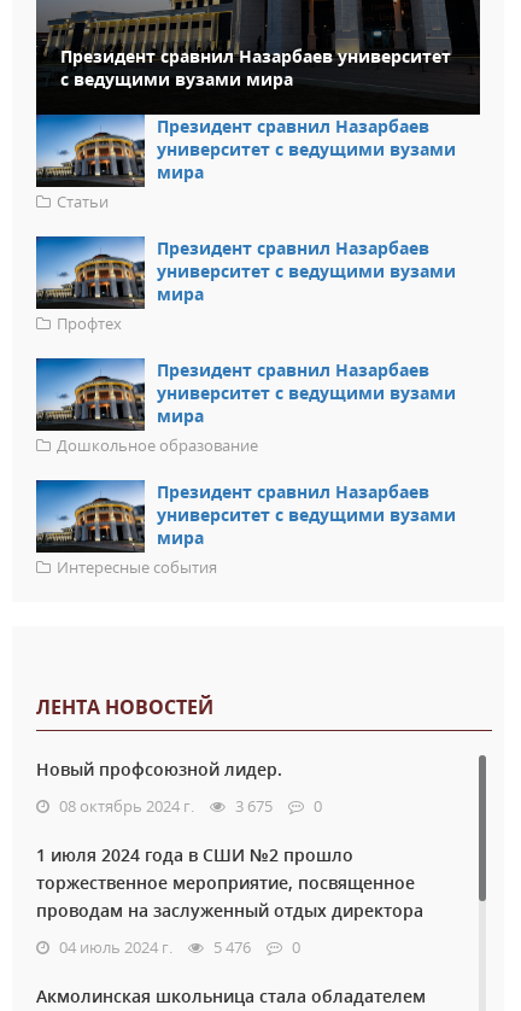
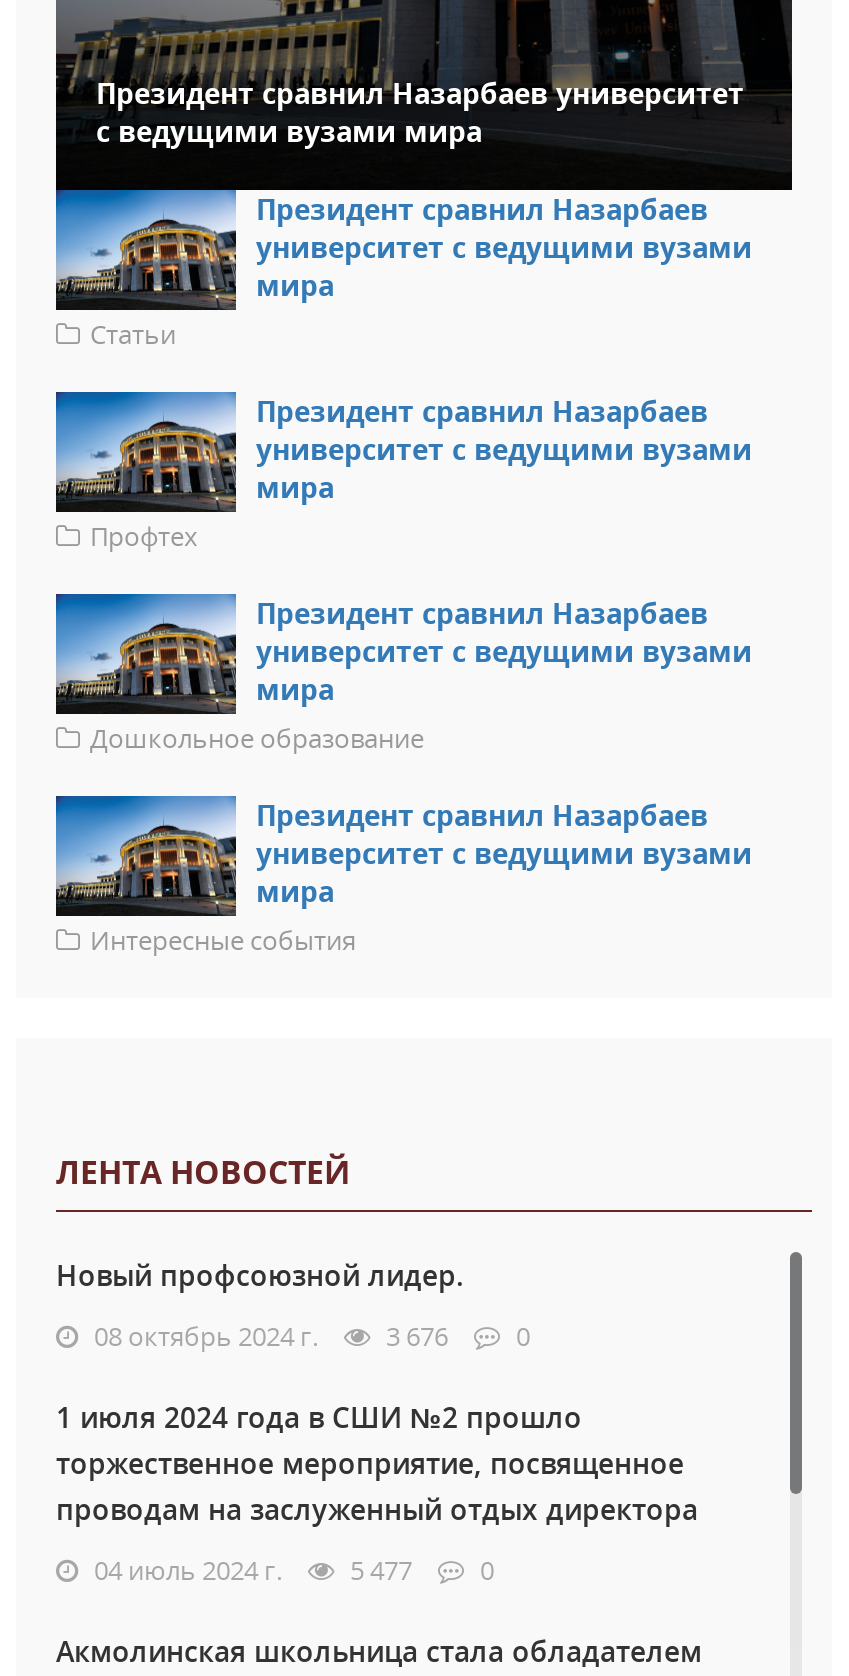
- 08 октябрь 2024 г. 3 675 0
+ 08 октябрь 2024 г. 3 676 0

- 04 июль 2024 г. 5 476 0
+ 04 июль 2024 г. 5 477 0
